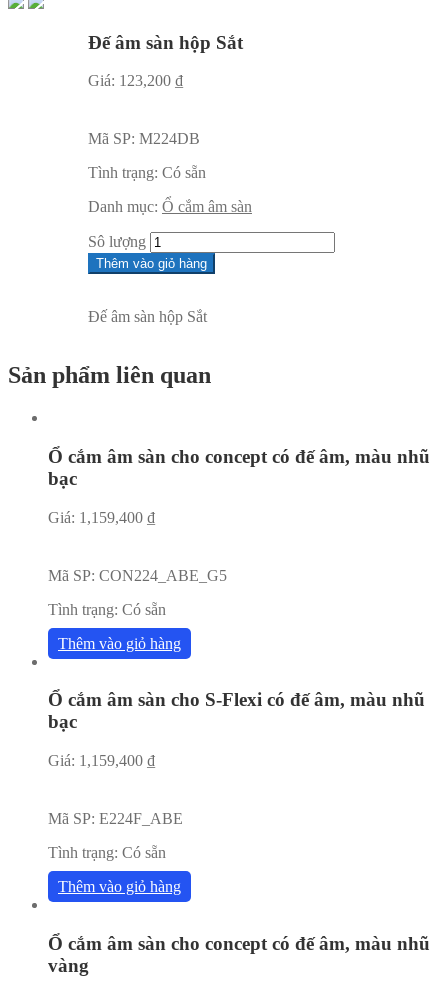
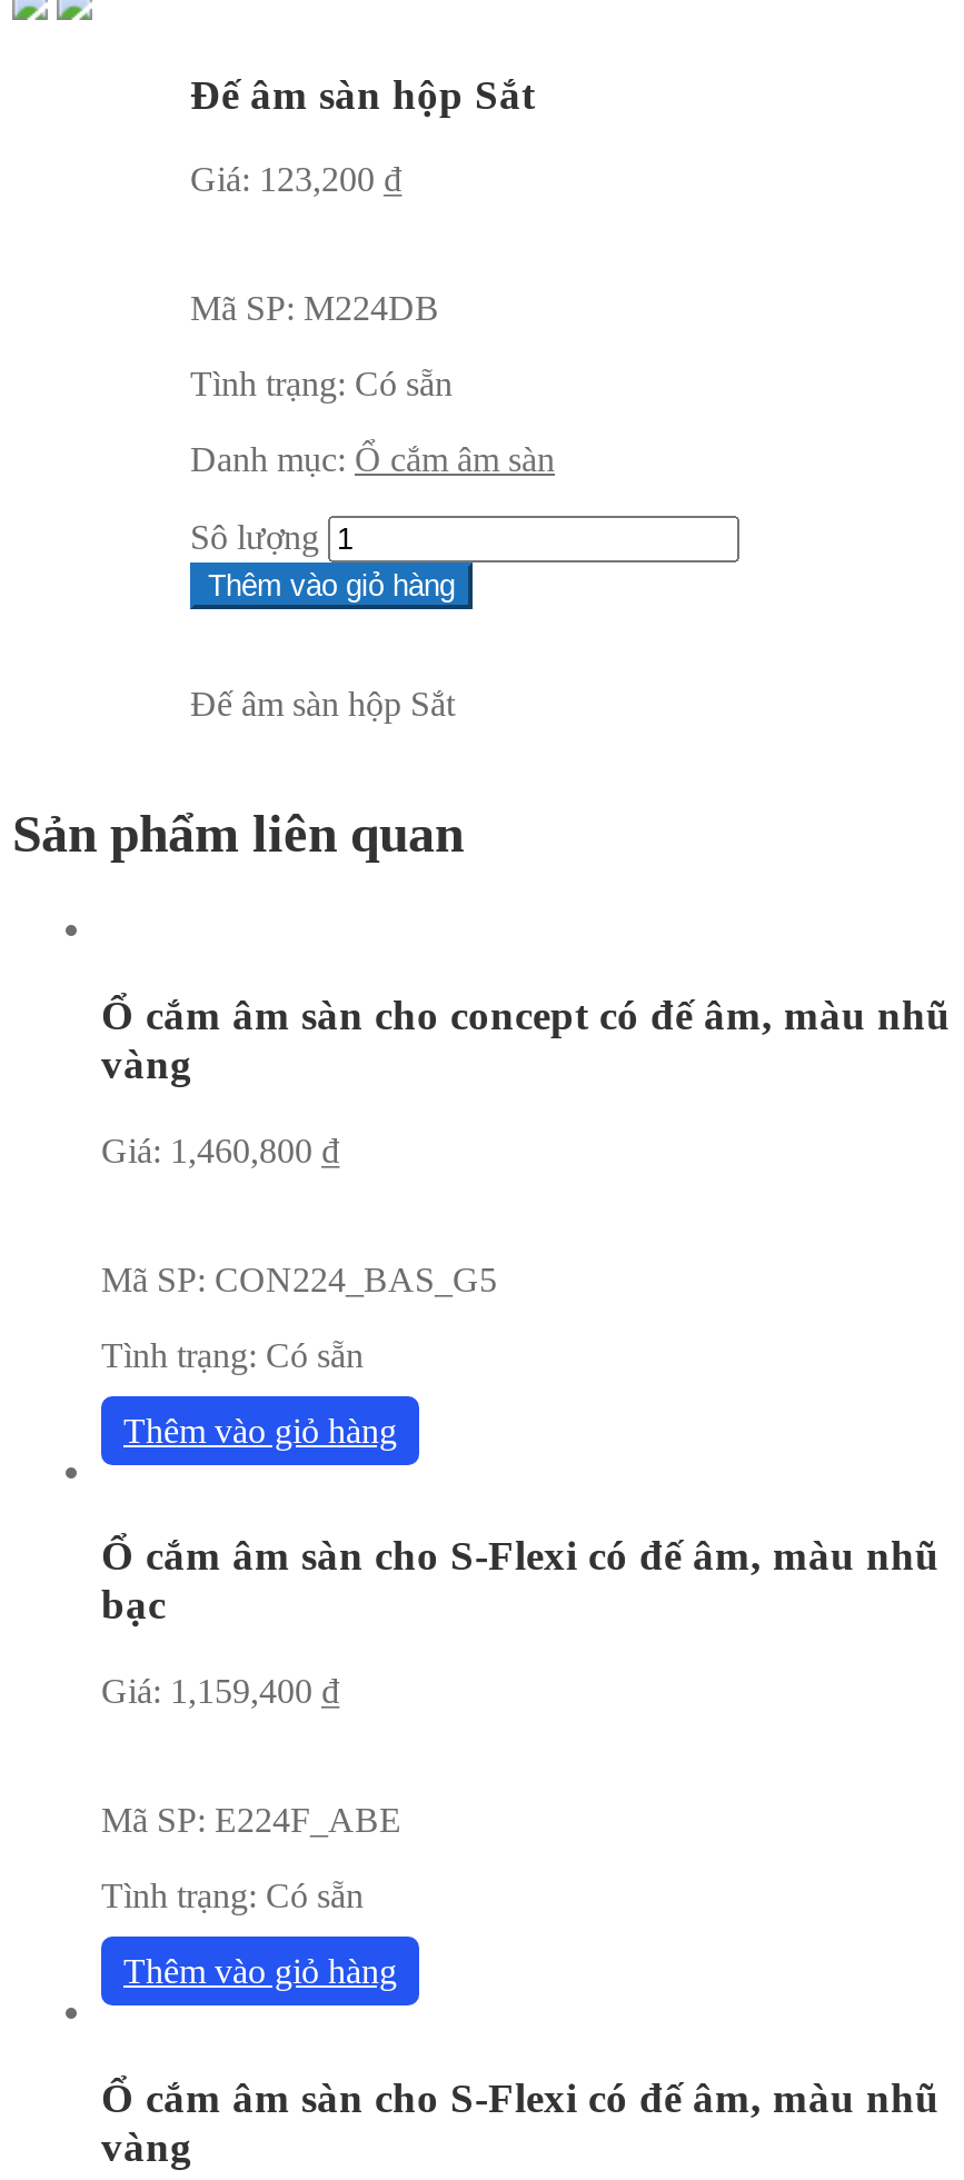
- bạc
+ vàng

- Giá: 1,159,400 ₫
+ Giá: 1,460,800 ₫

- Mã SP: CON224_ABE_G5
+ Mã SP: CON224_BAS_G5

- Ổ cắm âm sàn cho concept có đế âm, màu nhũ
+ Ổ cắm âm sàn cho S-Flexi có đế âm, màu nhũ
